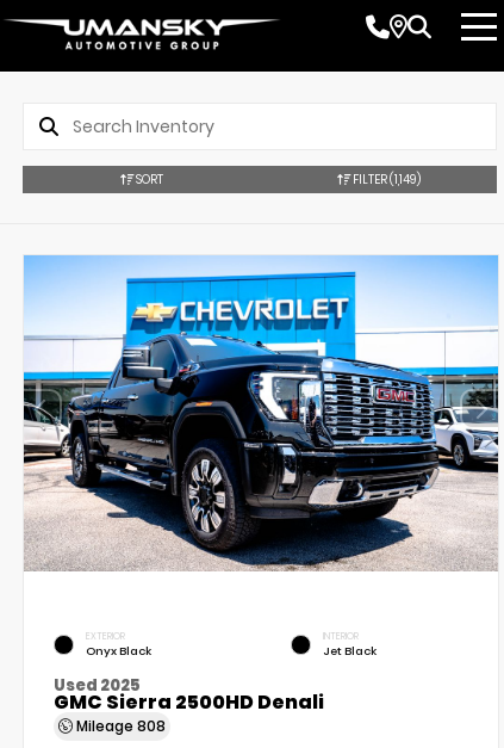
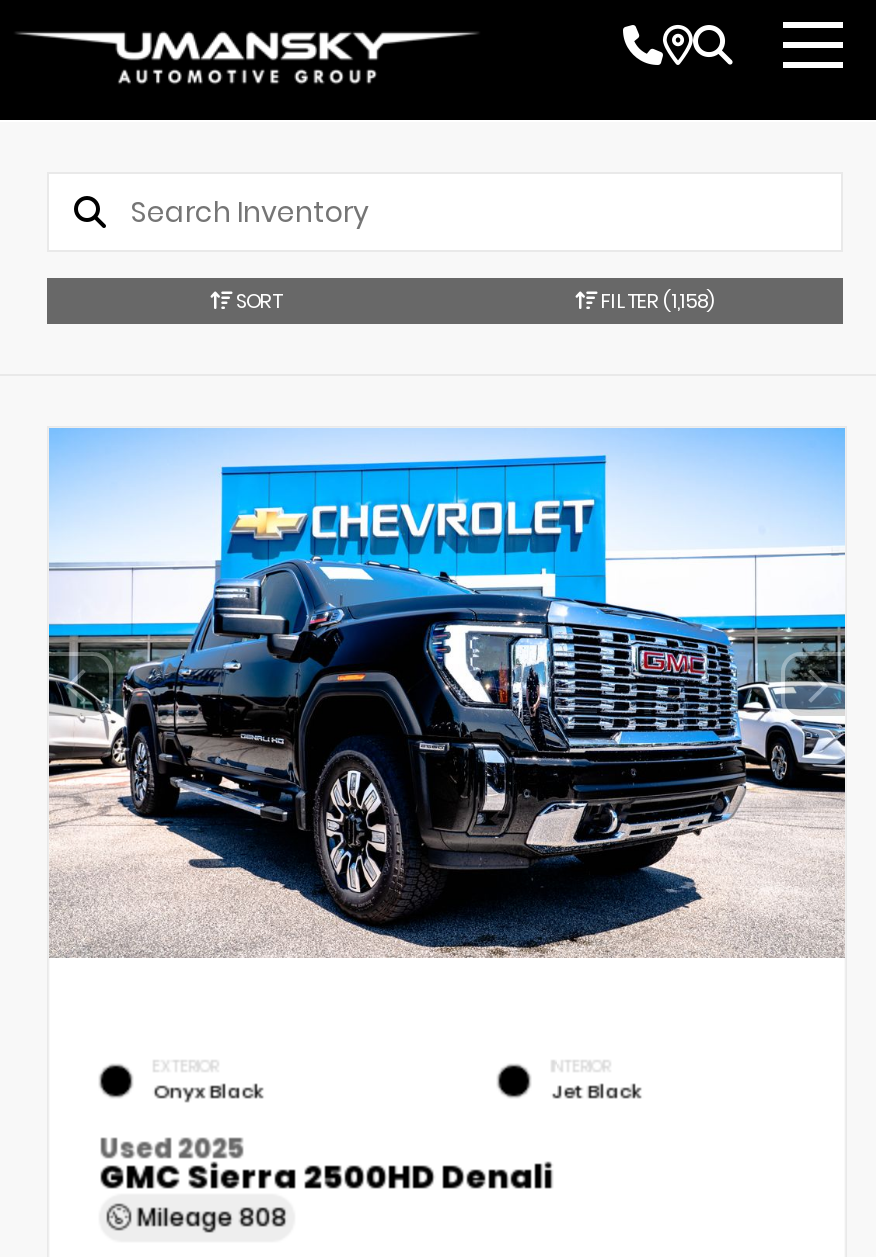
- FILTER (1,149)
+ FILTER (1,158)
